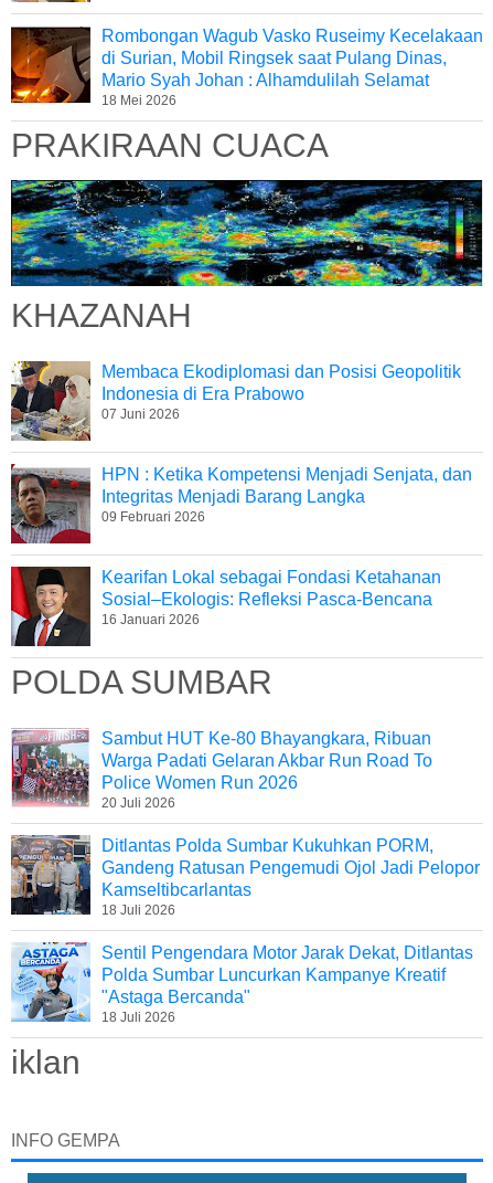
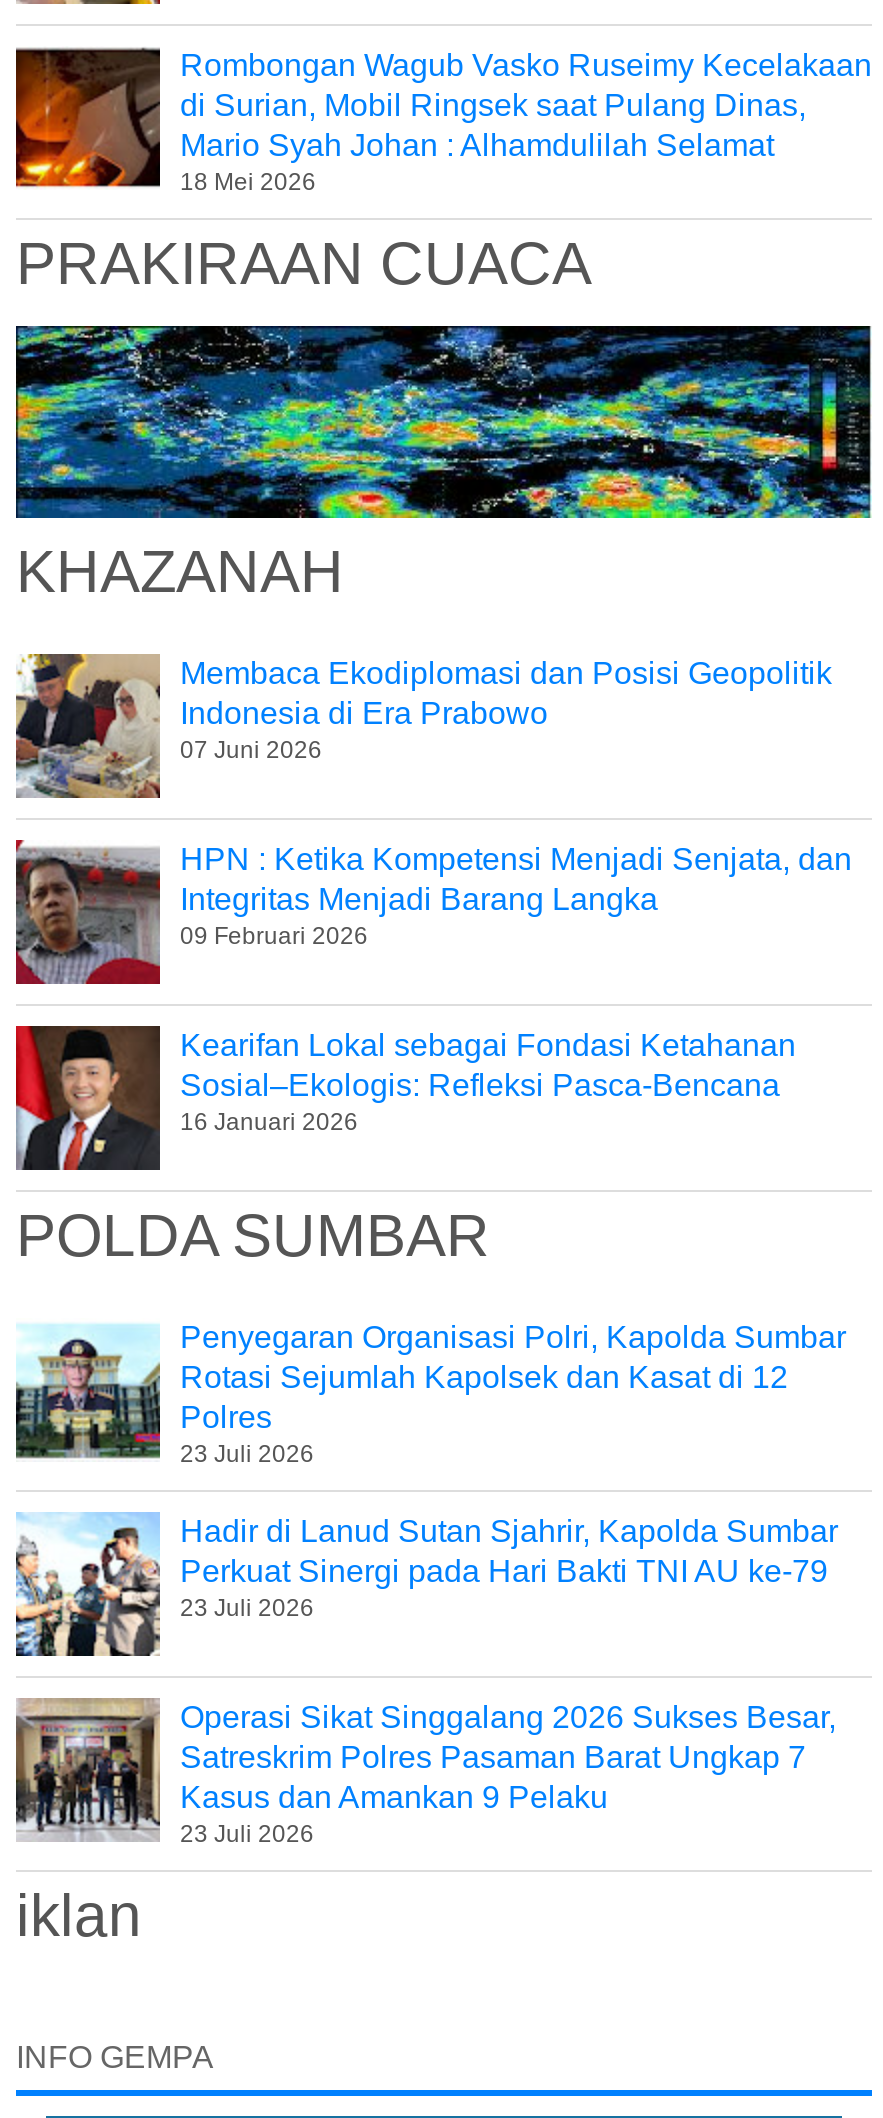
- [image]
- Sambut HUT Ke-80 Bhayangkara, Ribuan
- Warga Padati Gelaran Akbar Run Road To
- Police Women Run 2026
- 20 Juli 2026
+ [image]
+ Penyegaran Organisasi Polri, Kapolda Sumbar
+ Rotasi Sejumlah Kapolsek dan Kasat di 12
+ Polres
+ 23 Juli 2026

- [image]
- Ditlantas Polda Sumbar Kukuhkan PORM,
- Gandeng Ratusan Pengemudi Ojol Jadi Pelopor
- Kamseltibcarlantas
- 18 Juli 2026
+ [image]
+ Hadir di Lanud Sutan Sjahrir, Kapolda Sumbar
+ Perkuat Sinergi pada Hari Bakti TNI AU ke-79
+ 23 Juli 2026

- [image]
- Sentil Pengendara Motor Jarak Dekat, Ditlantas
- Polda Sumbar Luncurkan Kampanye Kreatif
- "Astaga Bercanda"
- 18 Juli 2026
+ [image]
+ Operasi Sikat Singgalang 2026 Sukses Besar,
+ Satreskrim Polres Pasaman Barat Ungkap 7
+ Kasus dan Amankan 9 Pelaku
+ 23 Juli 2026
